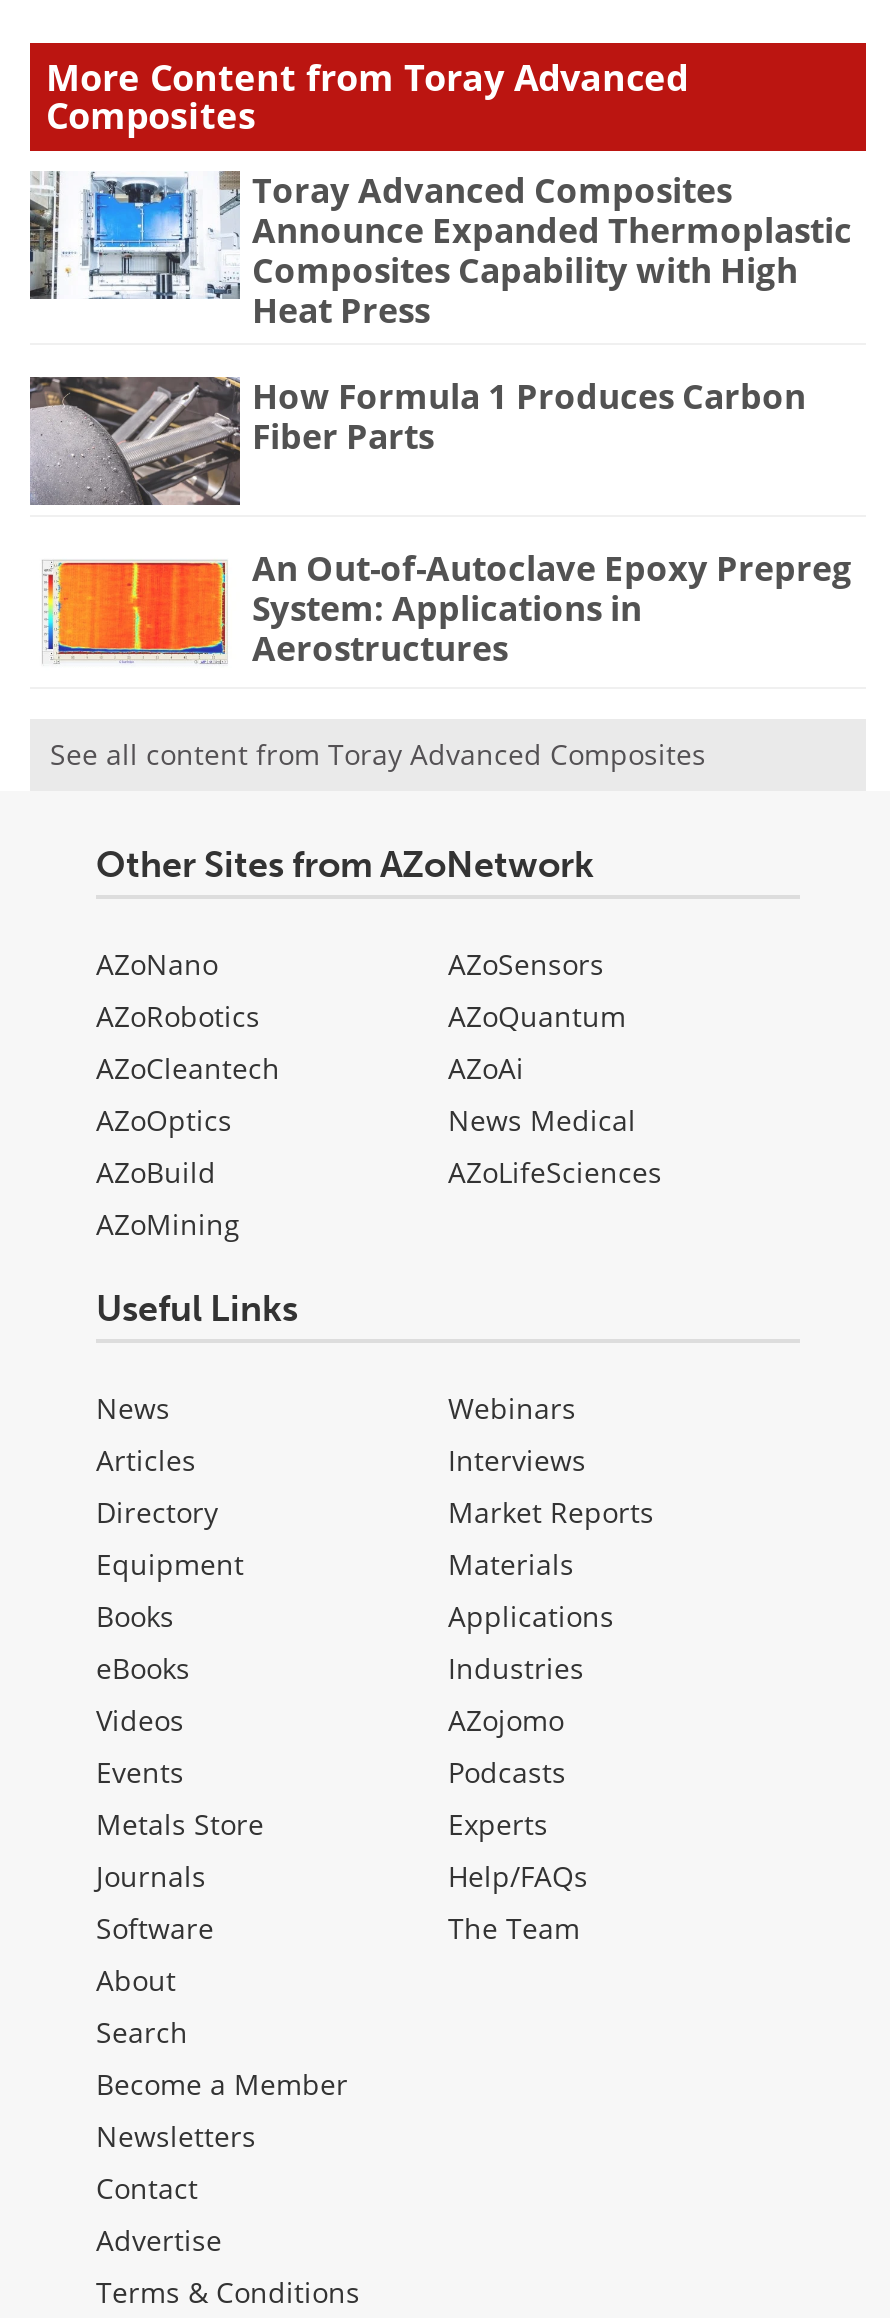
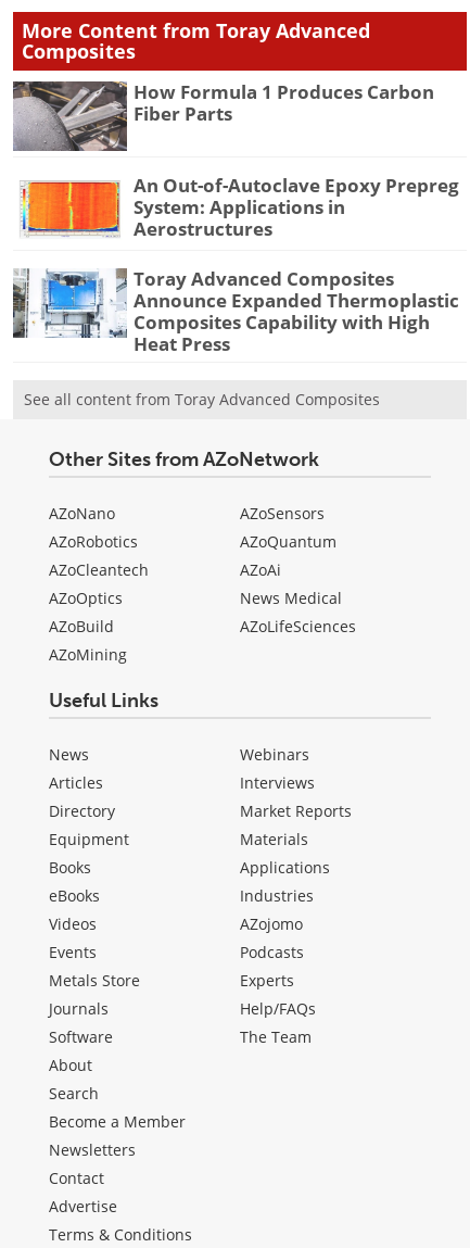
moved down: [image] | Toray Advanced Composites | Announce Expanded Thermoplastic | Composites Capability with High | Heat Press

moved up: [image] | How Formula 1 Produces Carbon | Fiber Parts | An Out-of-Autoclave Epoxy Prepreg | System: Applications in | Aerostructures
